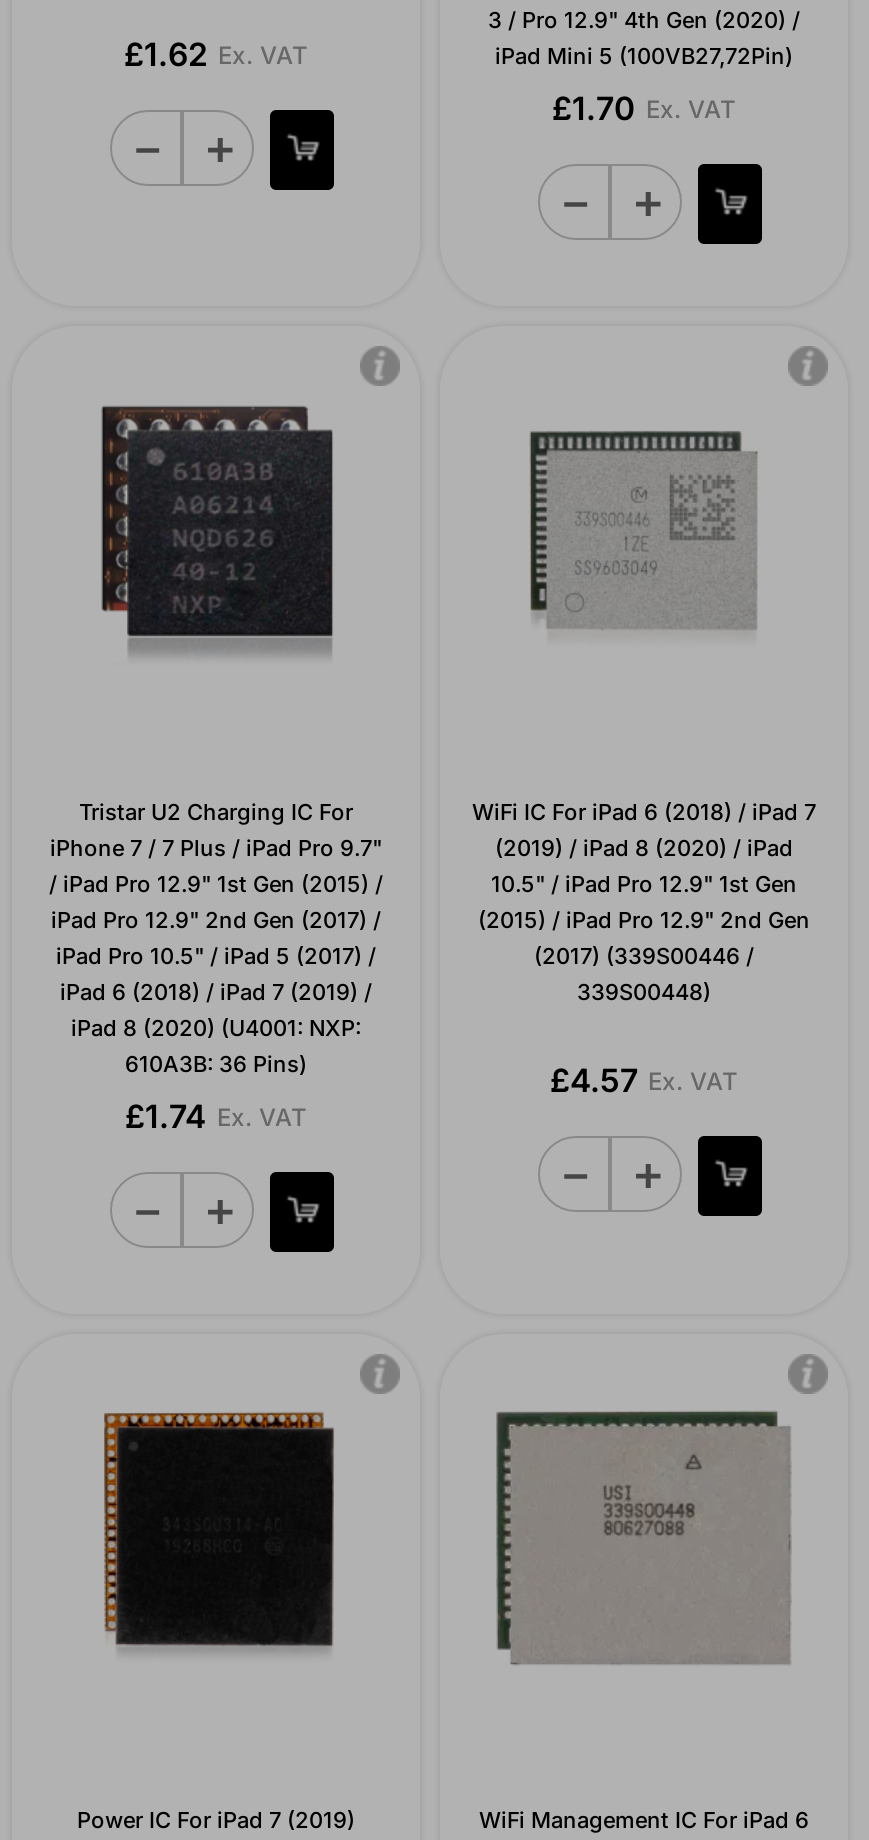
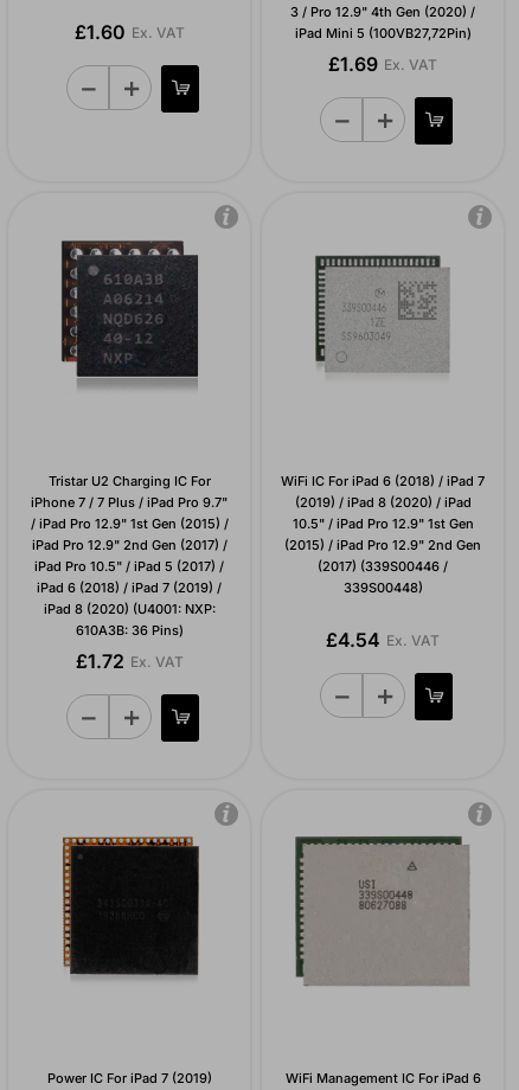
- £1.62 Ex. VAT
+ £1.60 Ex. VAT

- £1.70 Ex. VAT
+ £1.69 Ex. VAT

- £4.57 Ex. VAT
+ £4.54 Ex. VAT

- £1.74 Ex. VAT
+ £1.72 Ex. VAT
